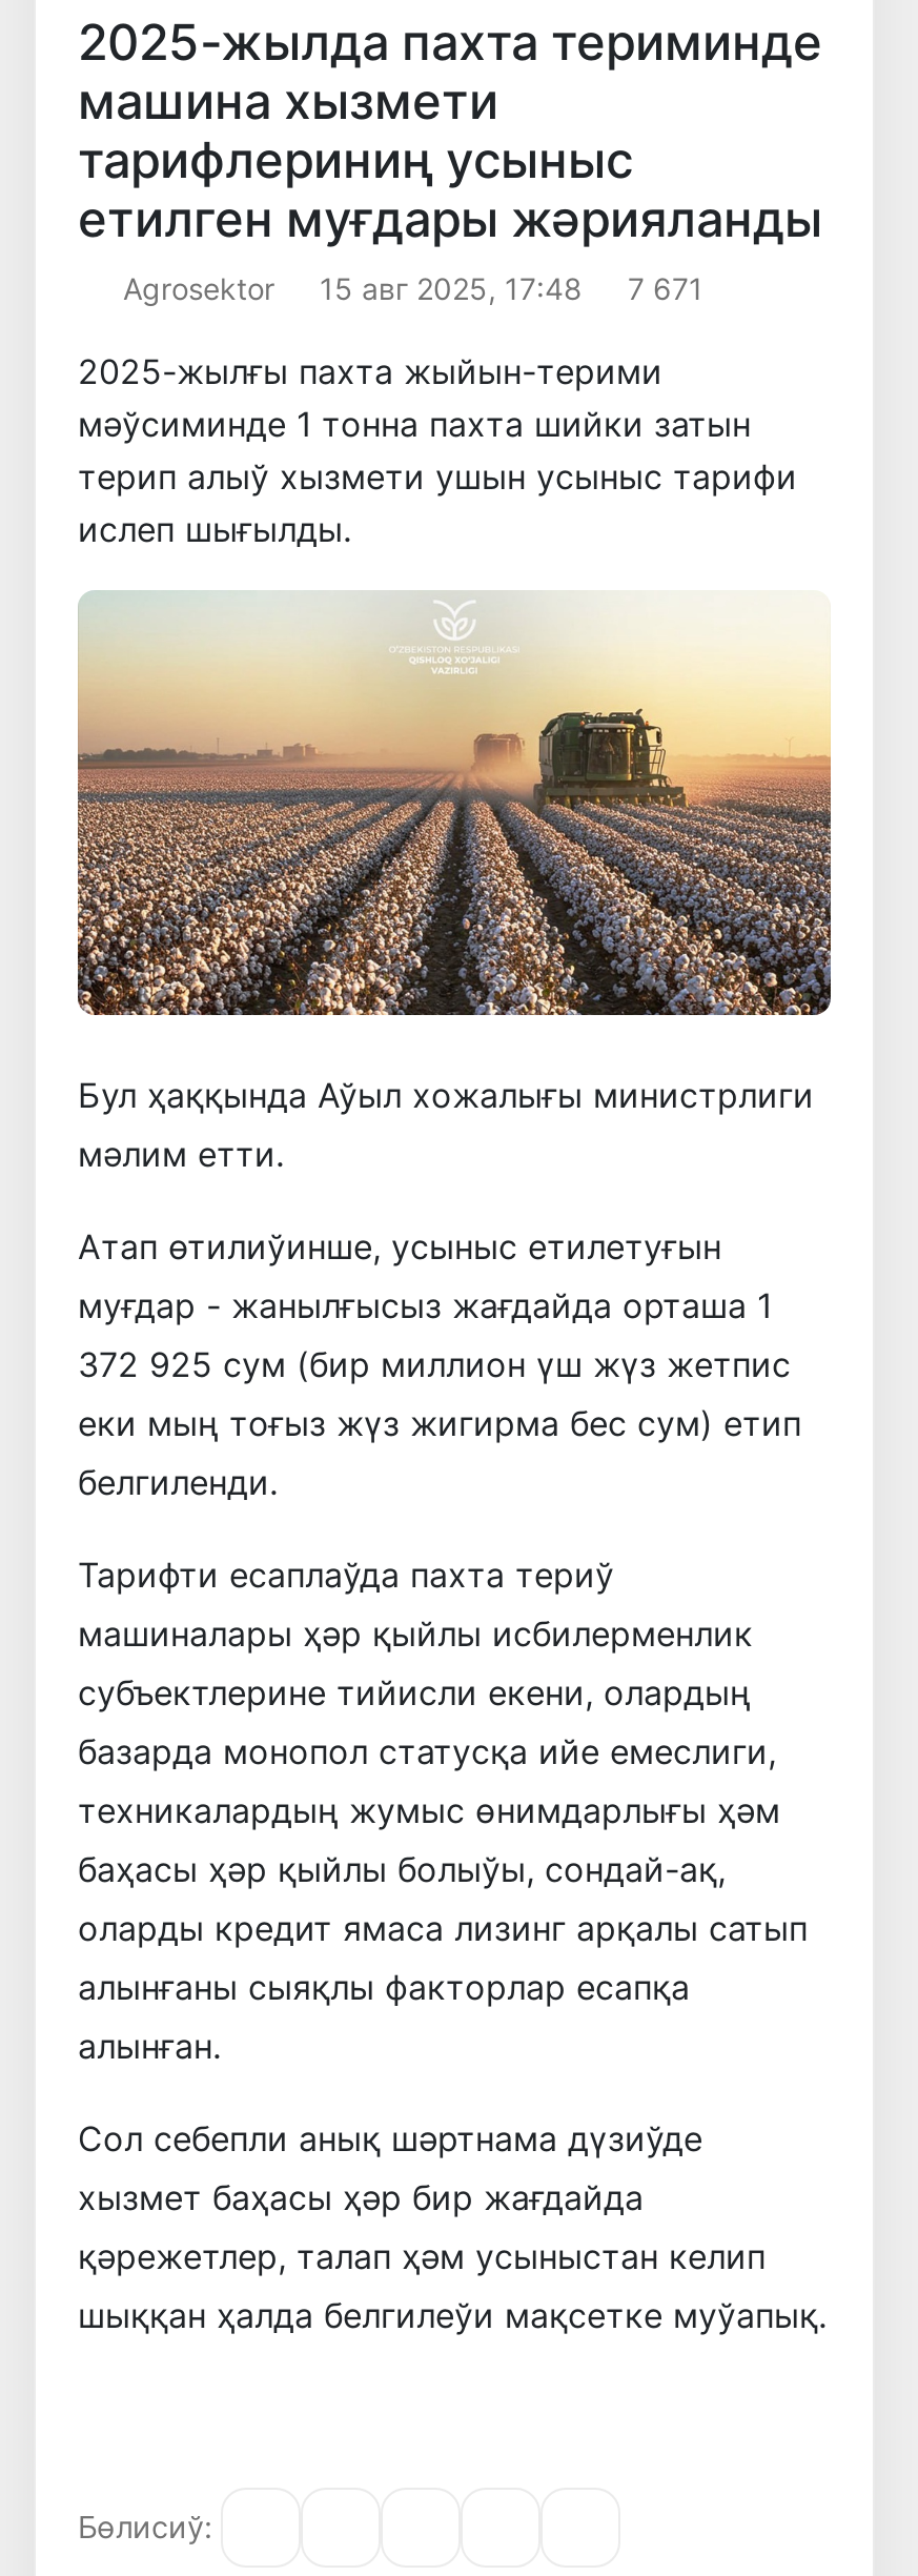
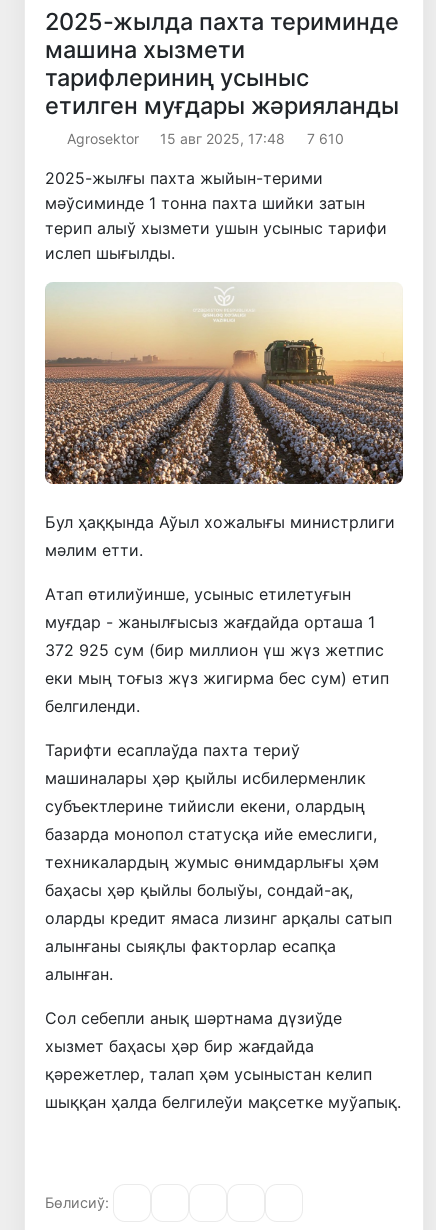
- Agrosektor 15 авг 2025, 17:48 7 671
+ Agrosektor 15 авг 2025, 17:48 7 610
